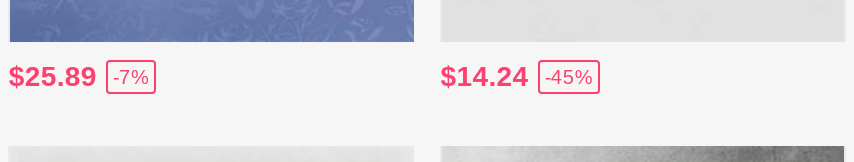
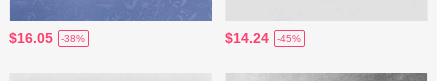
- $25.89
- -7%
+ $16.05
+ -38%
